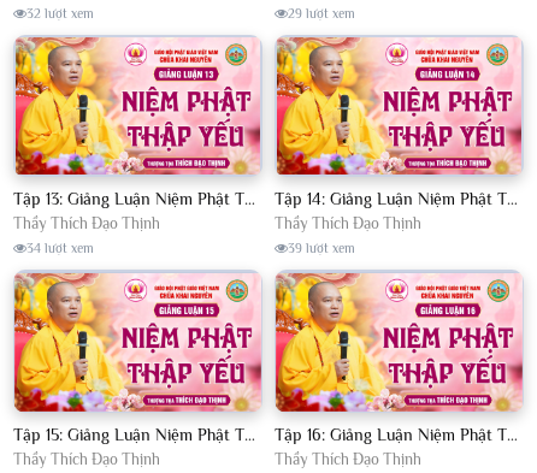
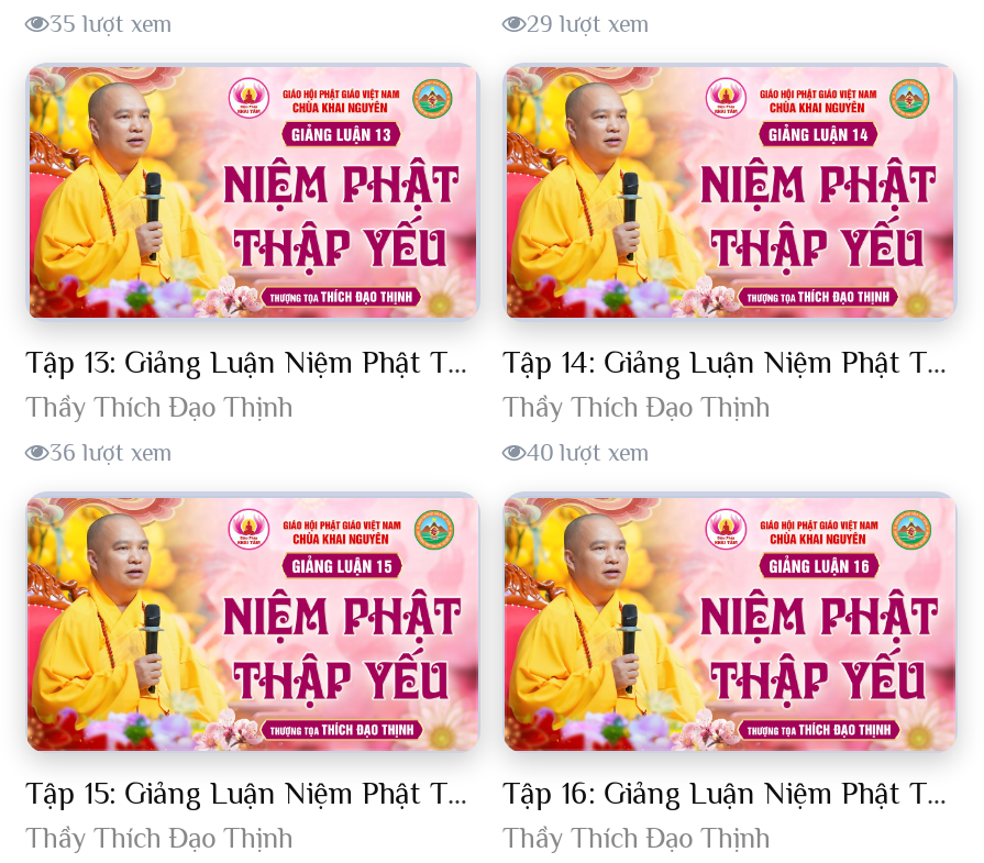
- 32 lượt xem
+ 35 lượt xem

- 34 lượt xem
+ 36 lượt xem

- 39 lượt xem
+ 40 lượt xem
